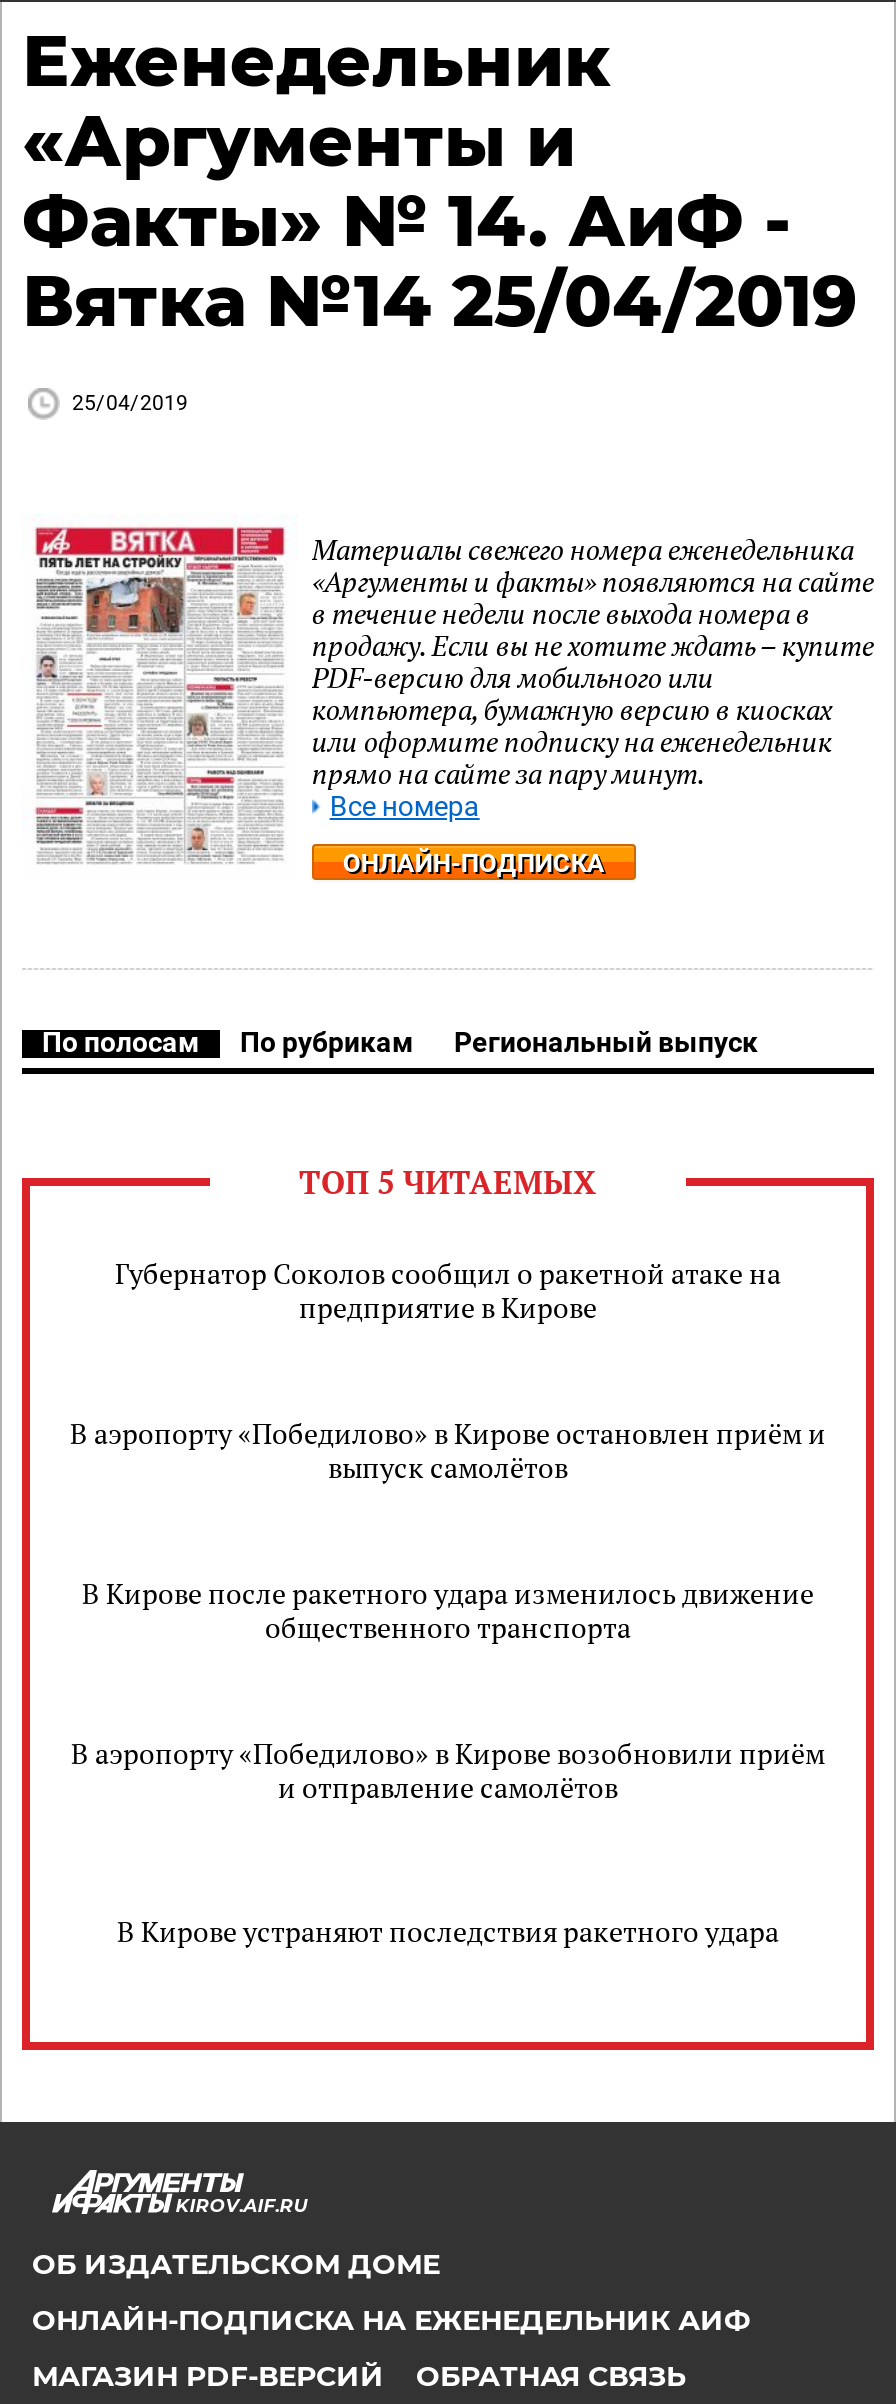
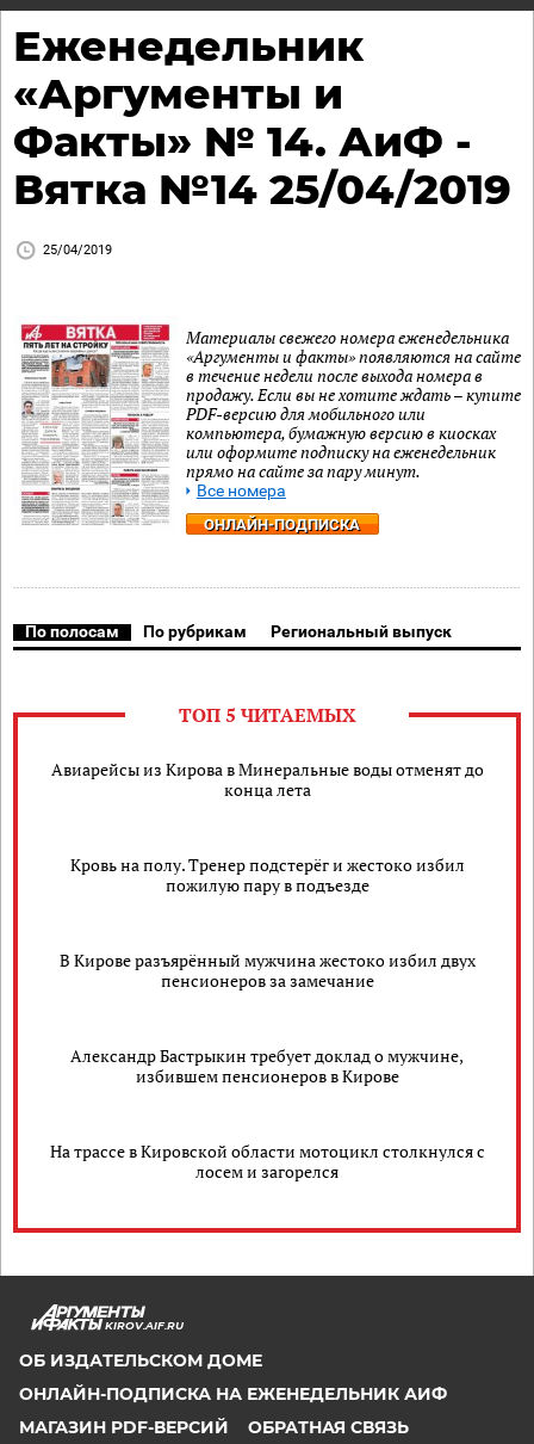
- Губернатор Соколов сообщил о ракетной атаке на
- предприятие в Кирове
+ Авиарейсы из Кирова в Минеральные воды отменят до
+ конца лета

- В аэропорту «Победилово» в Кирове остановлен приём и
- выпуск самолётов
+ Кровь на полу. Тренер подстерёг и жестоко избил
+ пожилую пару в подъезде

- В Кирове после ракетного удара изменилось движение
- общественного транспорта
+ В Кирове разъярённый мужчина жестоко избил двух
+ пенсионеров за замечание

- В аэропорту «Победилово» в Кирове возобновили приём
- и отправление самолётов
+ Александр Бастрыкин требует доклад о мужчине,
+ избившем пенсионеров в Кирове

- В Кирове устраняют последствия ракетного удара
+ На трассе в Кировской области мотоцикл столкнулся с
+ лосем и загорелся
